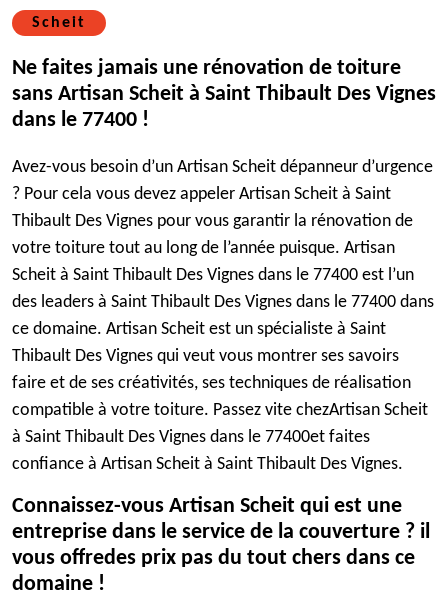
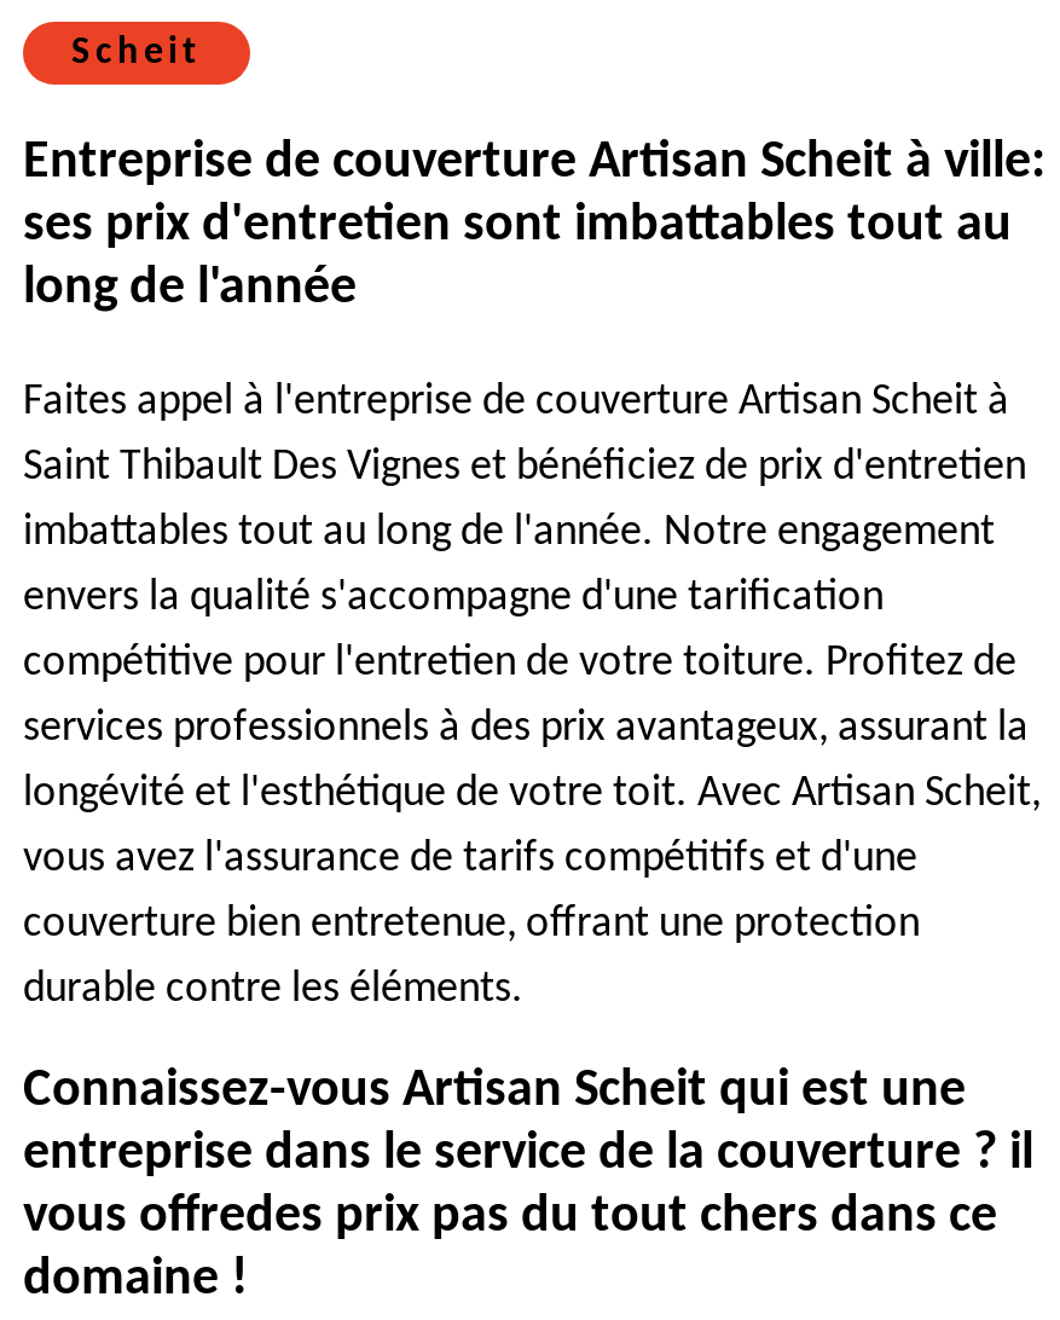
- Ne faites jamais une rénovation de toiture
- sans Artisan Scheit à Saint Thibault Des Vignes
- dans le 77400 !
+ Entreprise de couverture Artisan Scheit à ville:
+ ses prix d'entretien sont imbattables tout au
+ long de l'année

- Avez-vous besoin d’un Artisan Scheit dépanneur d’urgence
- ? Pour cela vous devez appeler Artisan Scheit à Saint
- Thibault Des Vignes pour vous garantir la rénovation de
- votre toiture tout au long de l’année puisque. Artisan
- Scheit à Saint Thibault Des Vignes dans le 77400 est l’un
- des leaders à Saint Thibault Des Vignes dans le 77400 dans
- ce domaine. Artisan Scheit est un spécialiste à Saint
- Thibault Des Vignes qui veut vous montrer ses savoirs
- faire et de ses créativités, ses techniques de réalisation
- compatible à votre toiture. Passez vite chezArtisan Scheit
- à Saint Thibault Des Vignes dans le 77400et faites
- confiance à Artisan Scheit à Saint Thibault Des Vignes.
+ Faites appel à l'entreprise de couverture Artisan Scheit à
+ Saint Thibault Des Vignes et bénéficiez de prix d'entretien
+ imbattables tout au long de l'année. Notre engagement
+ envers la qualité s'accompagne d'une tarification
+ compétitive pour l'entretien de votre toiture. Profitez de
+ services professionnels à des prix avantageux, assurant la
+ longévité et l'esthétique de votre toit. Avec Artisan Scheit,
+ vous avez l'assurance de tarifs compétitifs et d'une
+ couverture bien entretenue, offrant une protection
+ durable contre les éléments.
